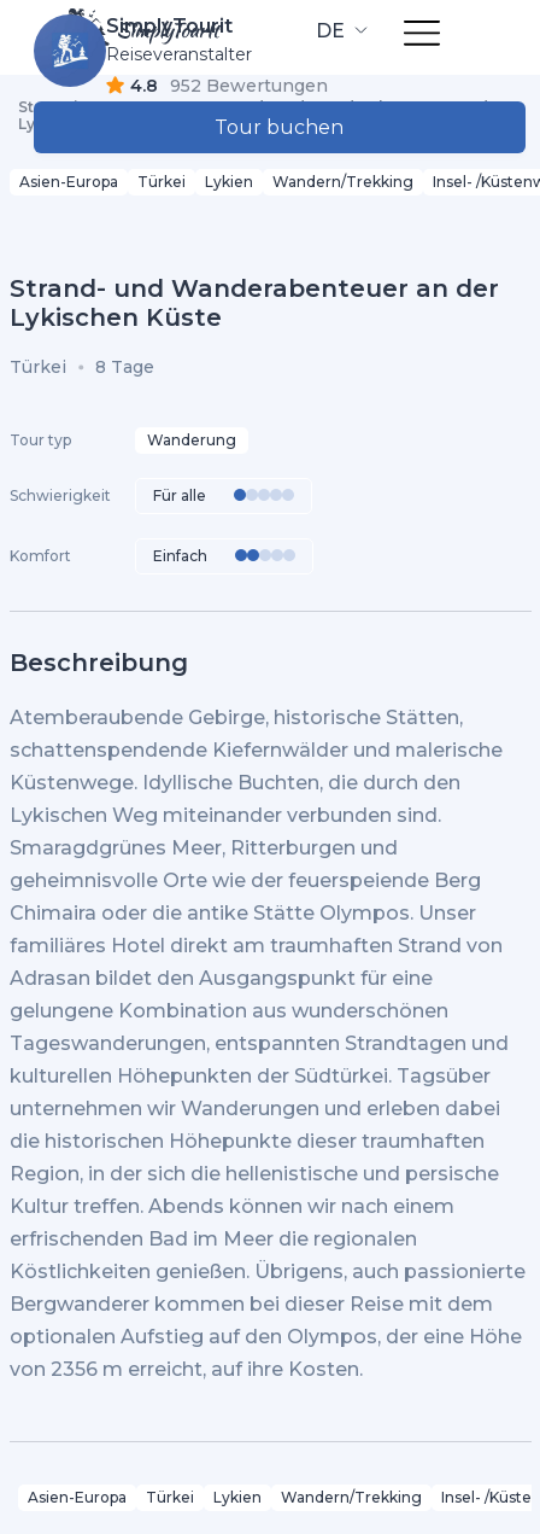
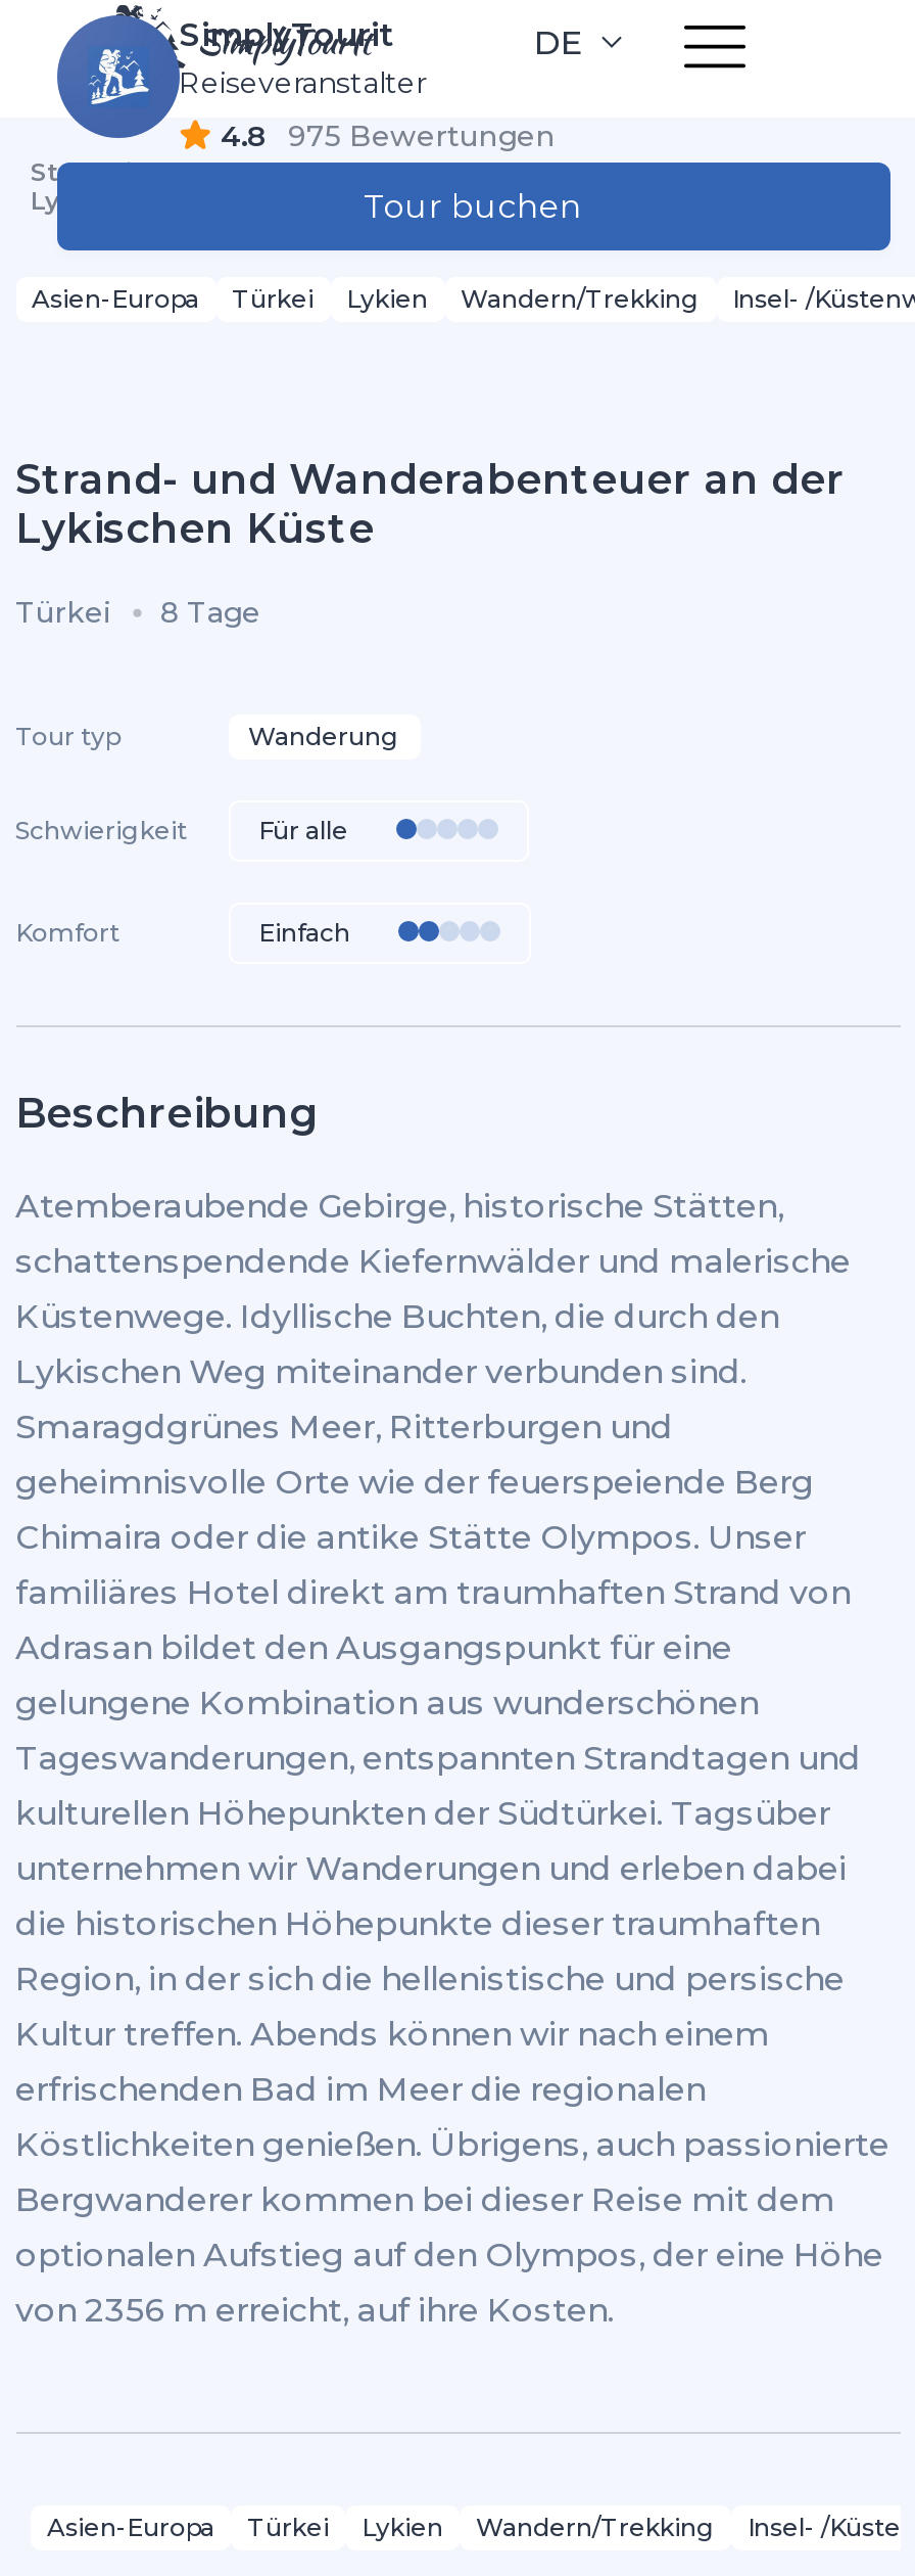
- 4.8 952 Bewertungen
+ 4.8 975 Bewertungen
